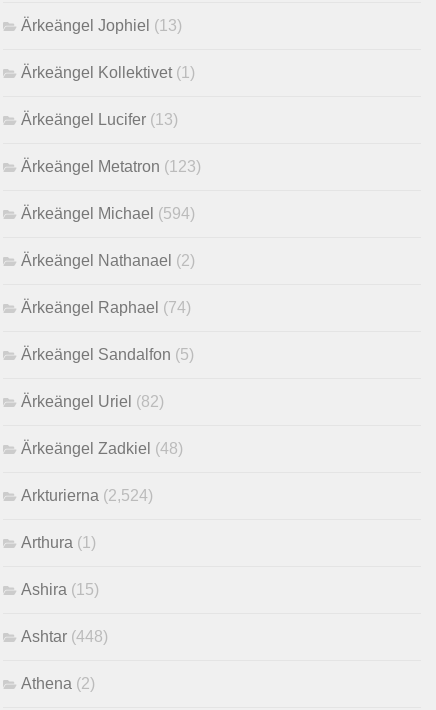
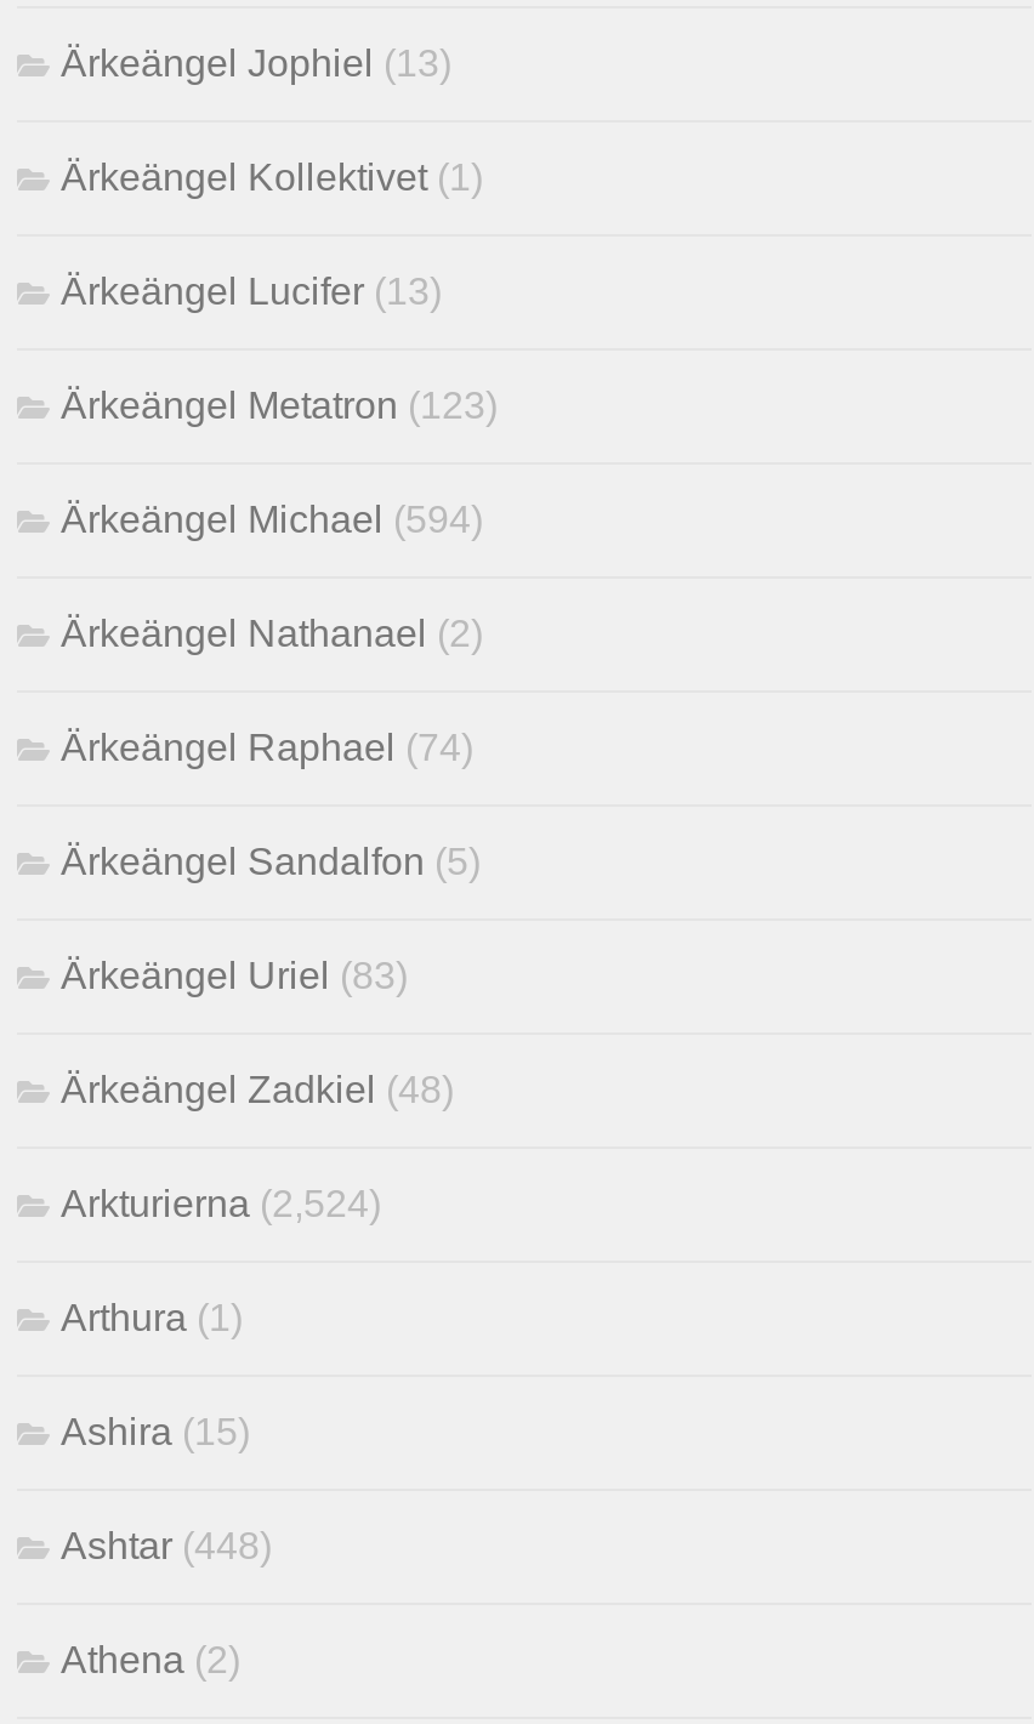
- Ärkeängel Uriel (82)
+ Ärkeängel Uriel (83)
